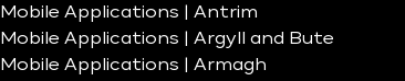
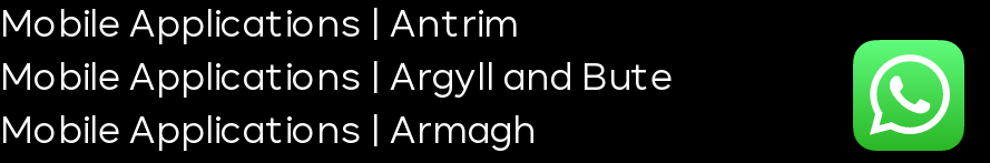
+ [image]
